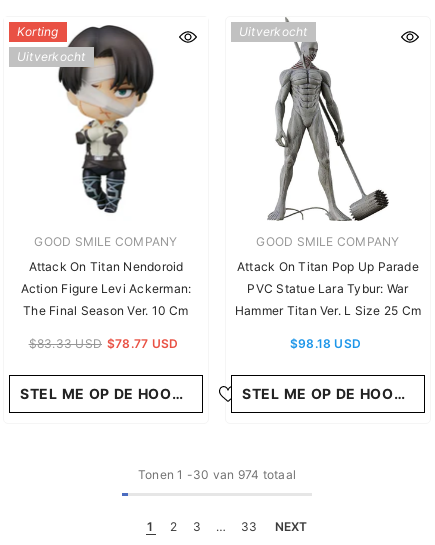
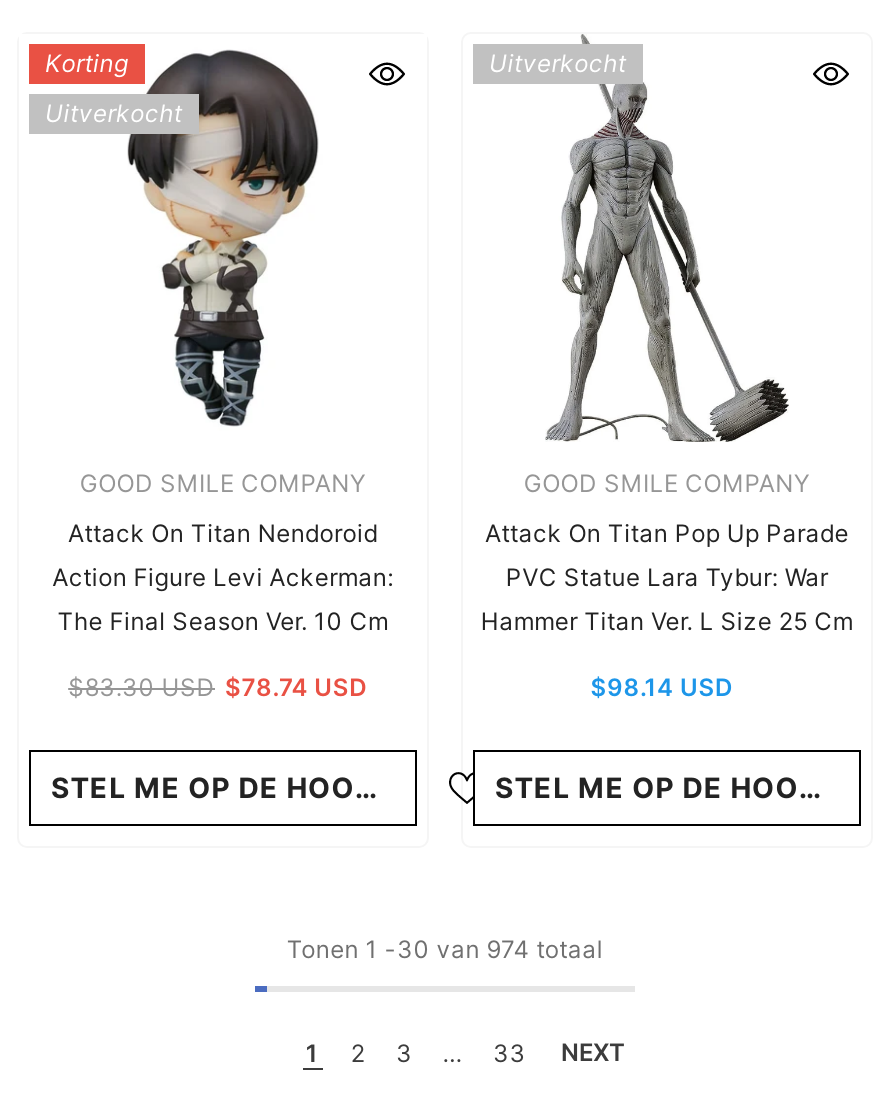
- $83.33 USD $78.77 USD
+ $83.30 USD $78.74 USD

- $98.18 USD
+ $98.14 USD
